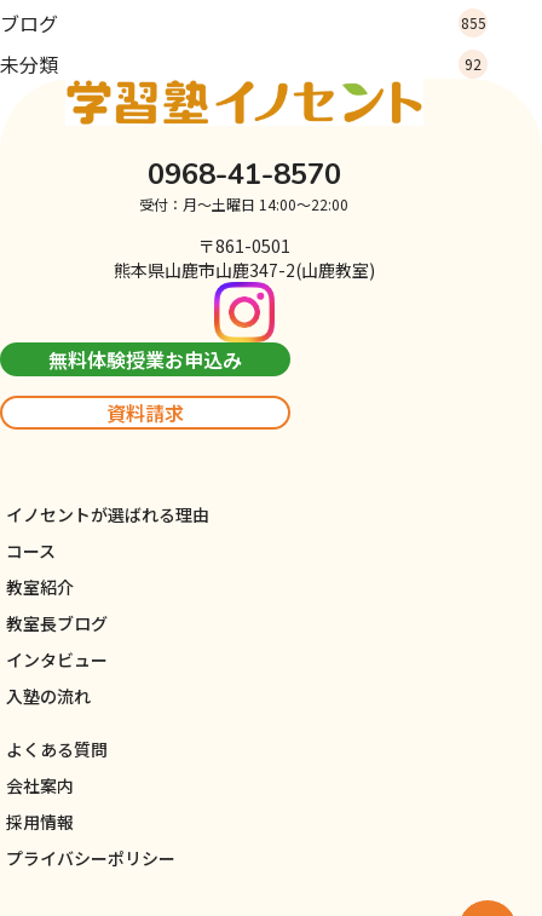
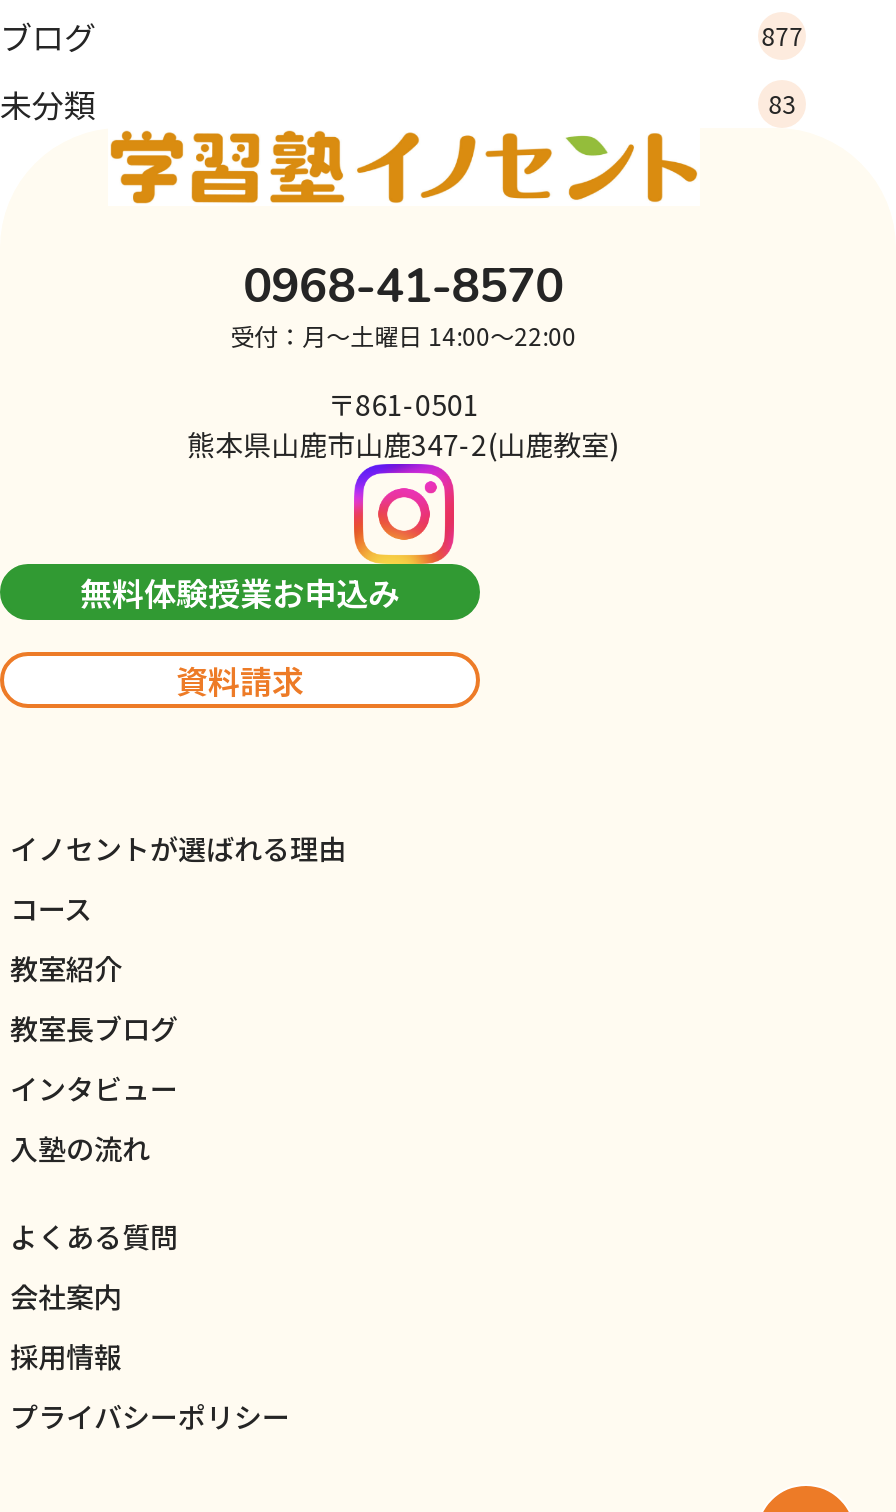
- 855
+ 877

- 92
+ 83
